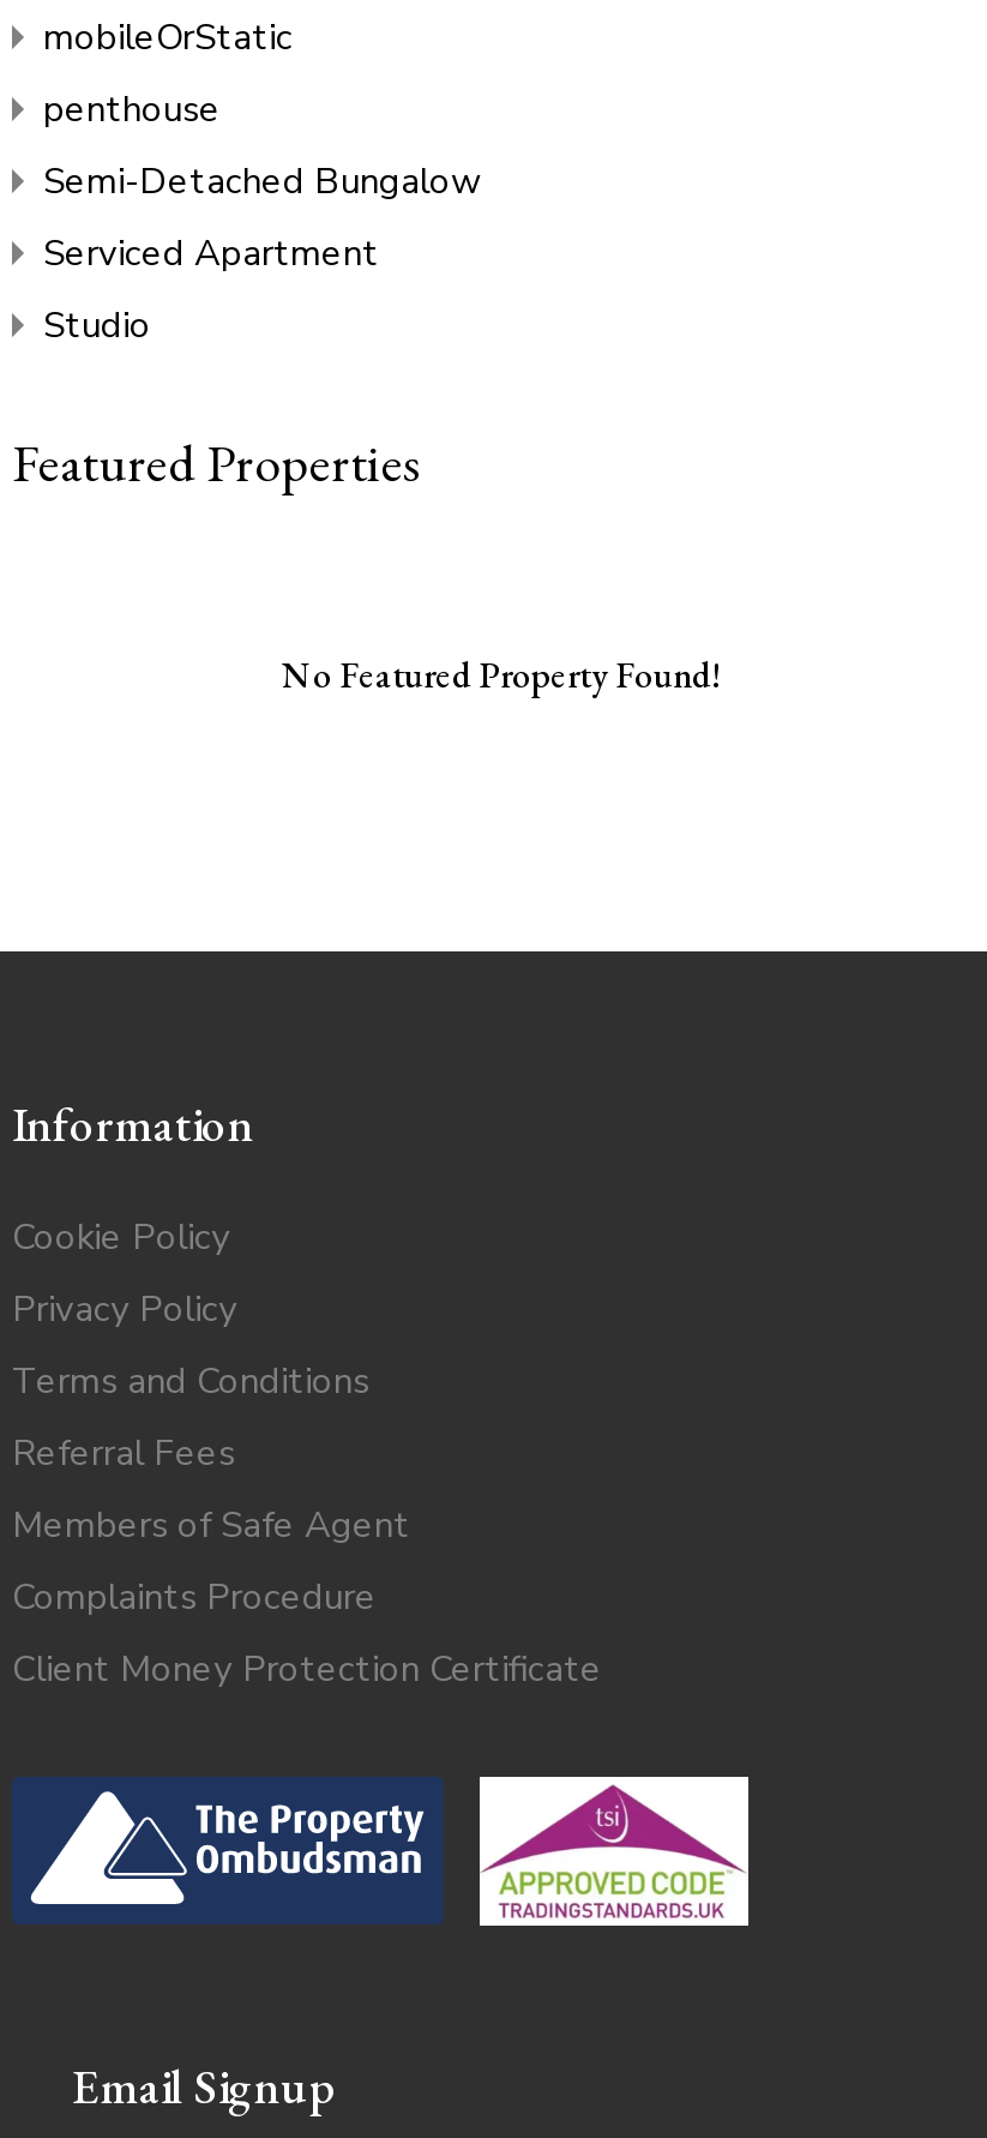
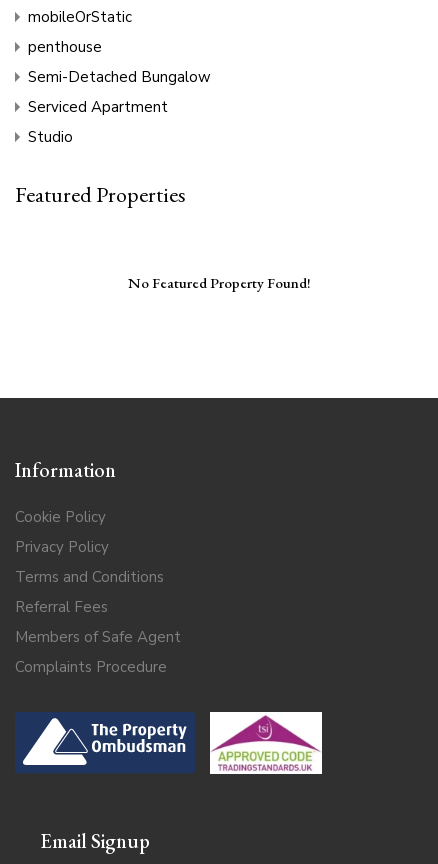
- Client Money Protection Certificate
